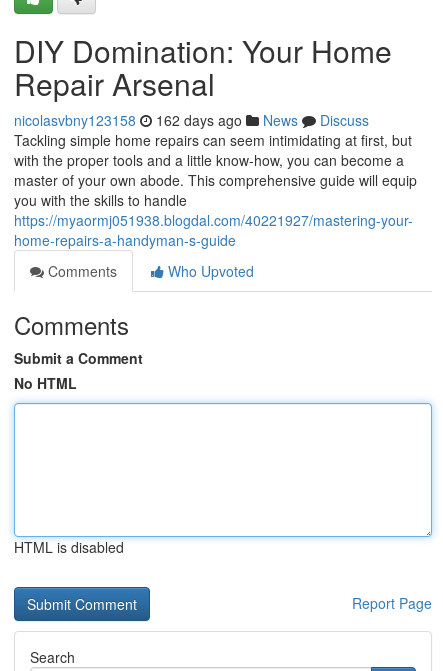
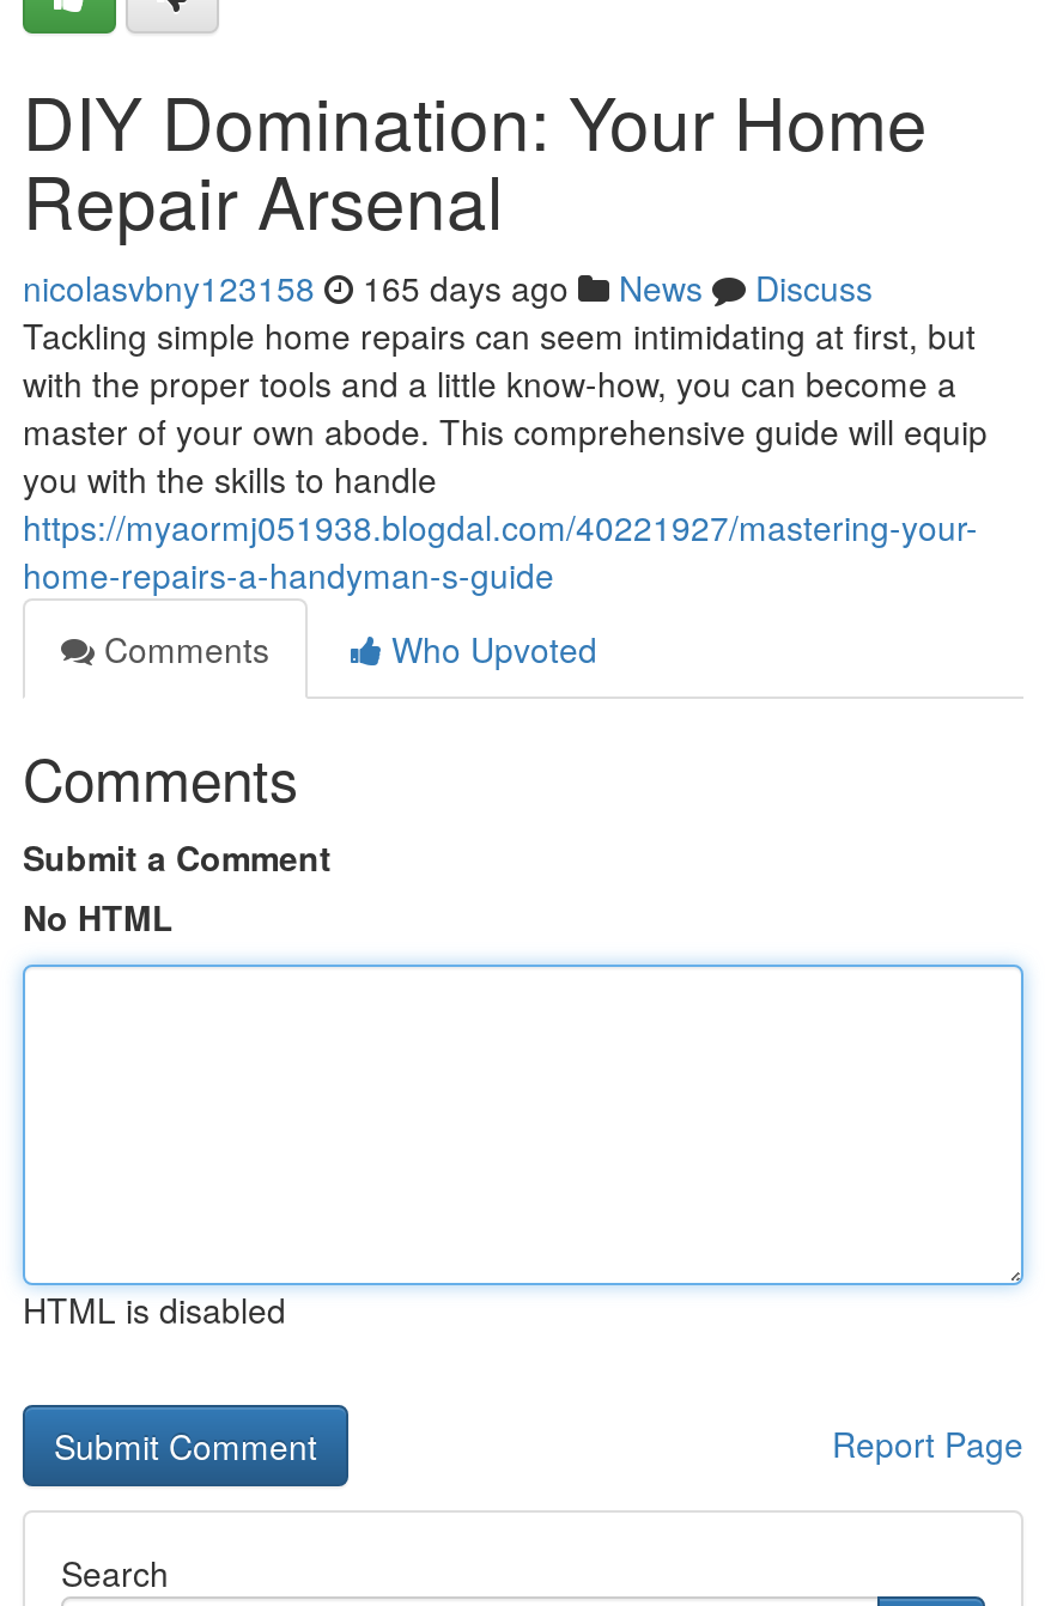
- nicolasvbny123158 162 days ago News Discuss
+ nicolasvbny123158 165 days ago News Discuss
